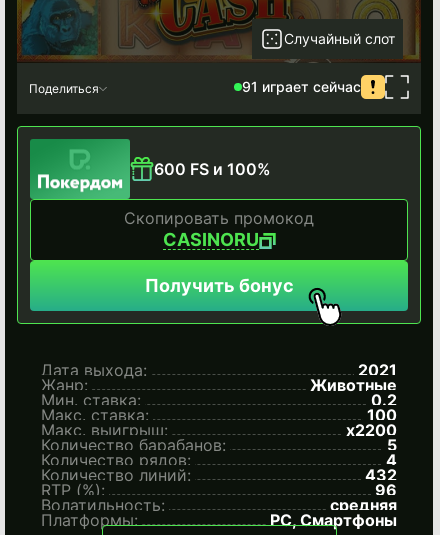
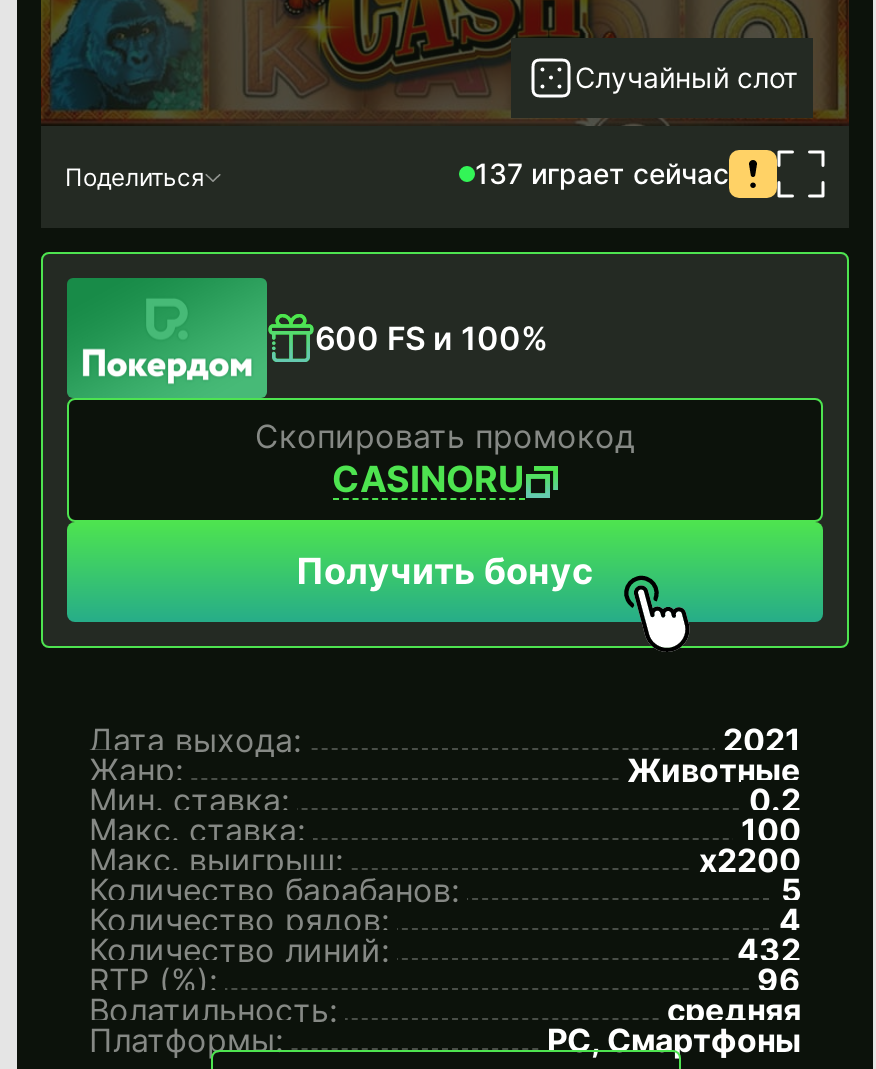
- 91 играет сейчас
+ 137 играет сейчас
